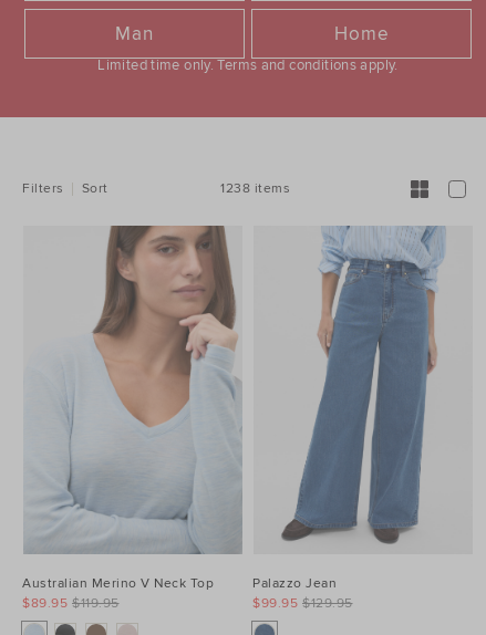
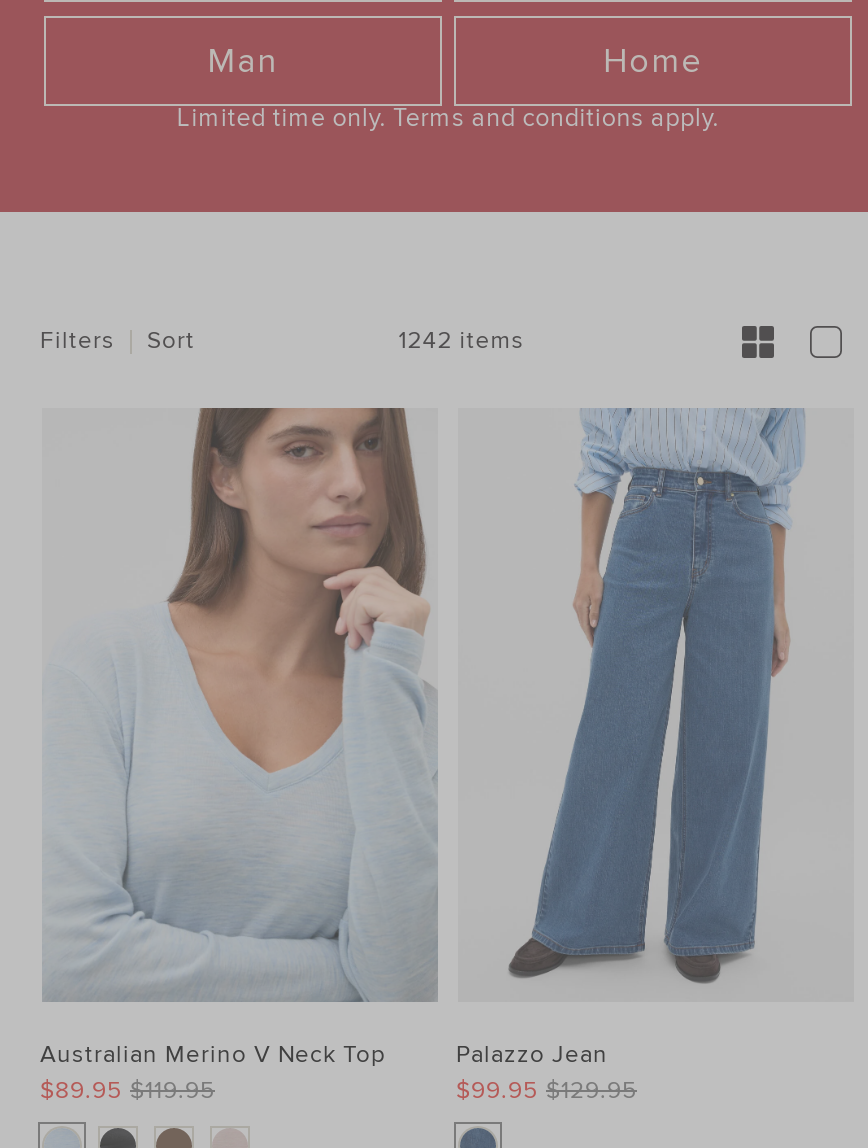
- 1238 items
+ 1242 items
